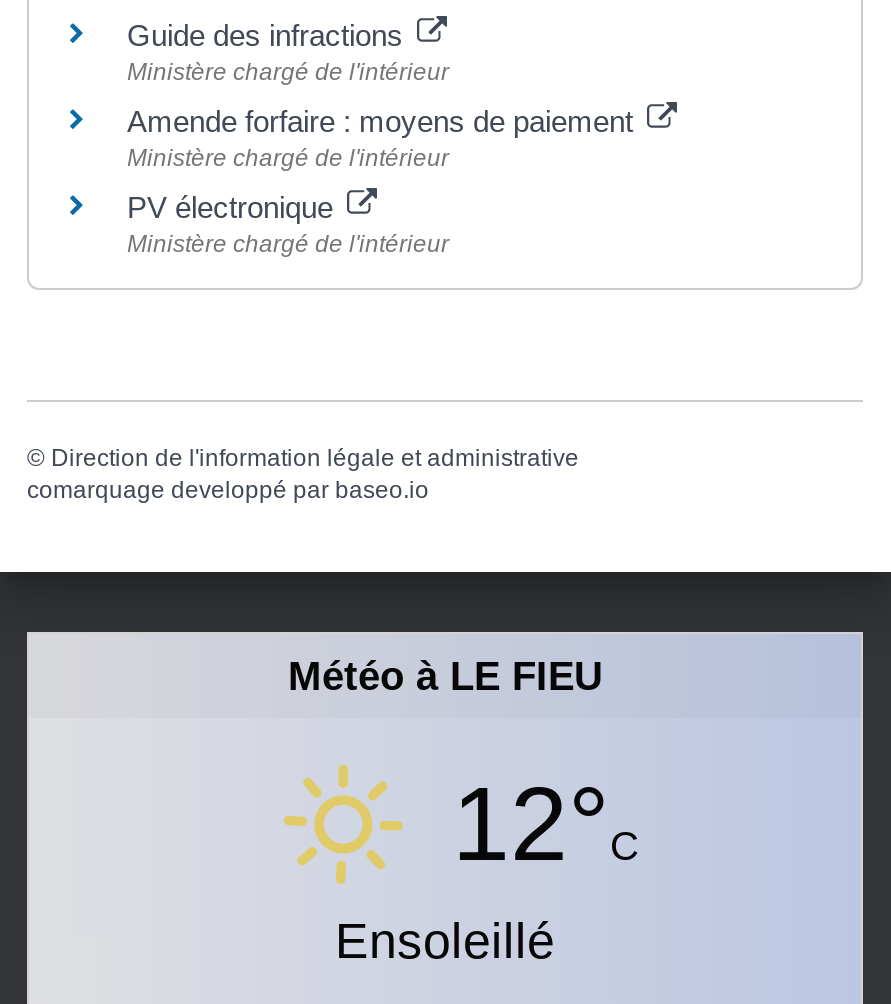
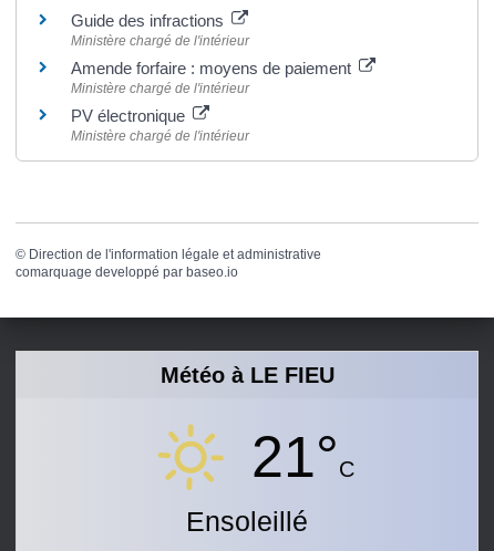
- 12°C
+ 21°C
